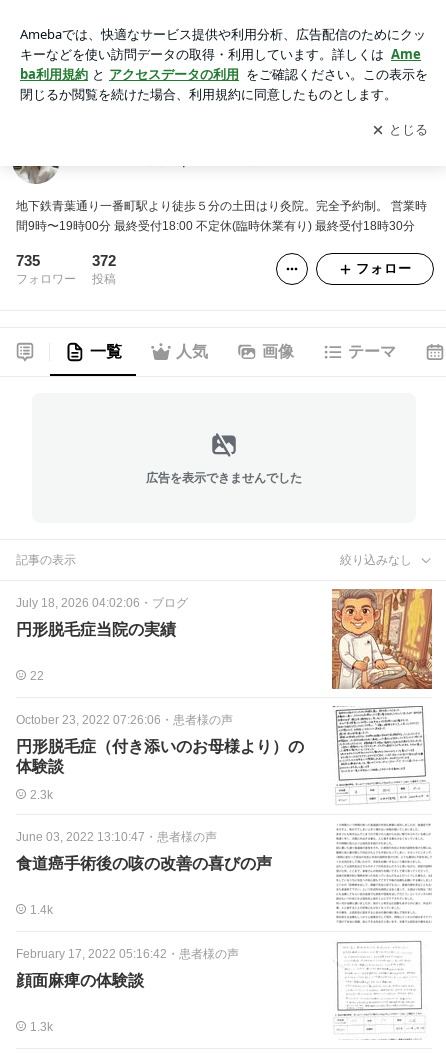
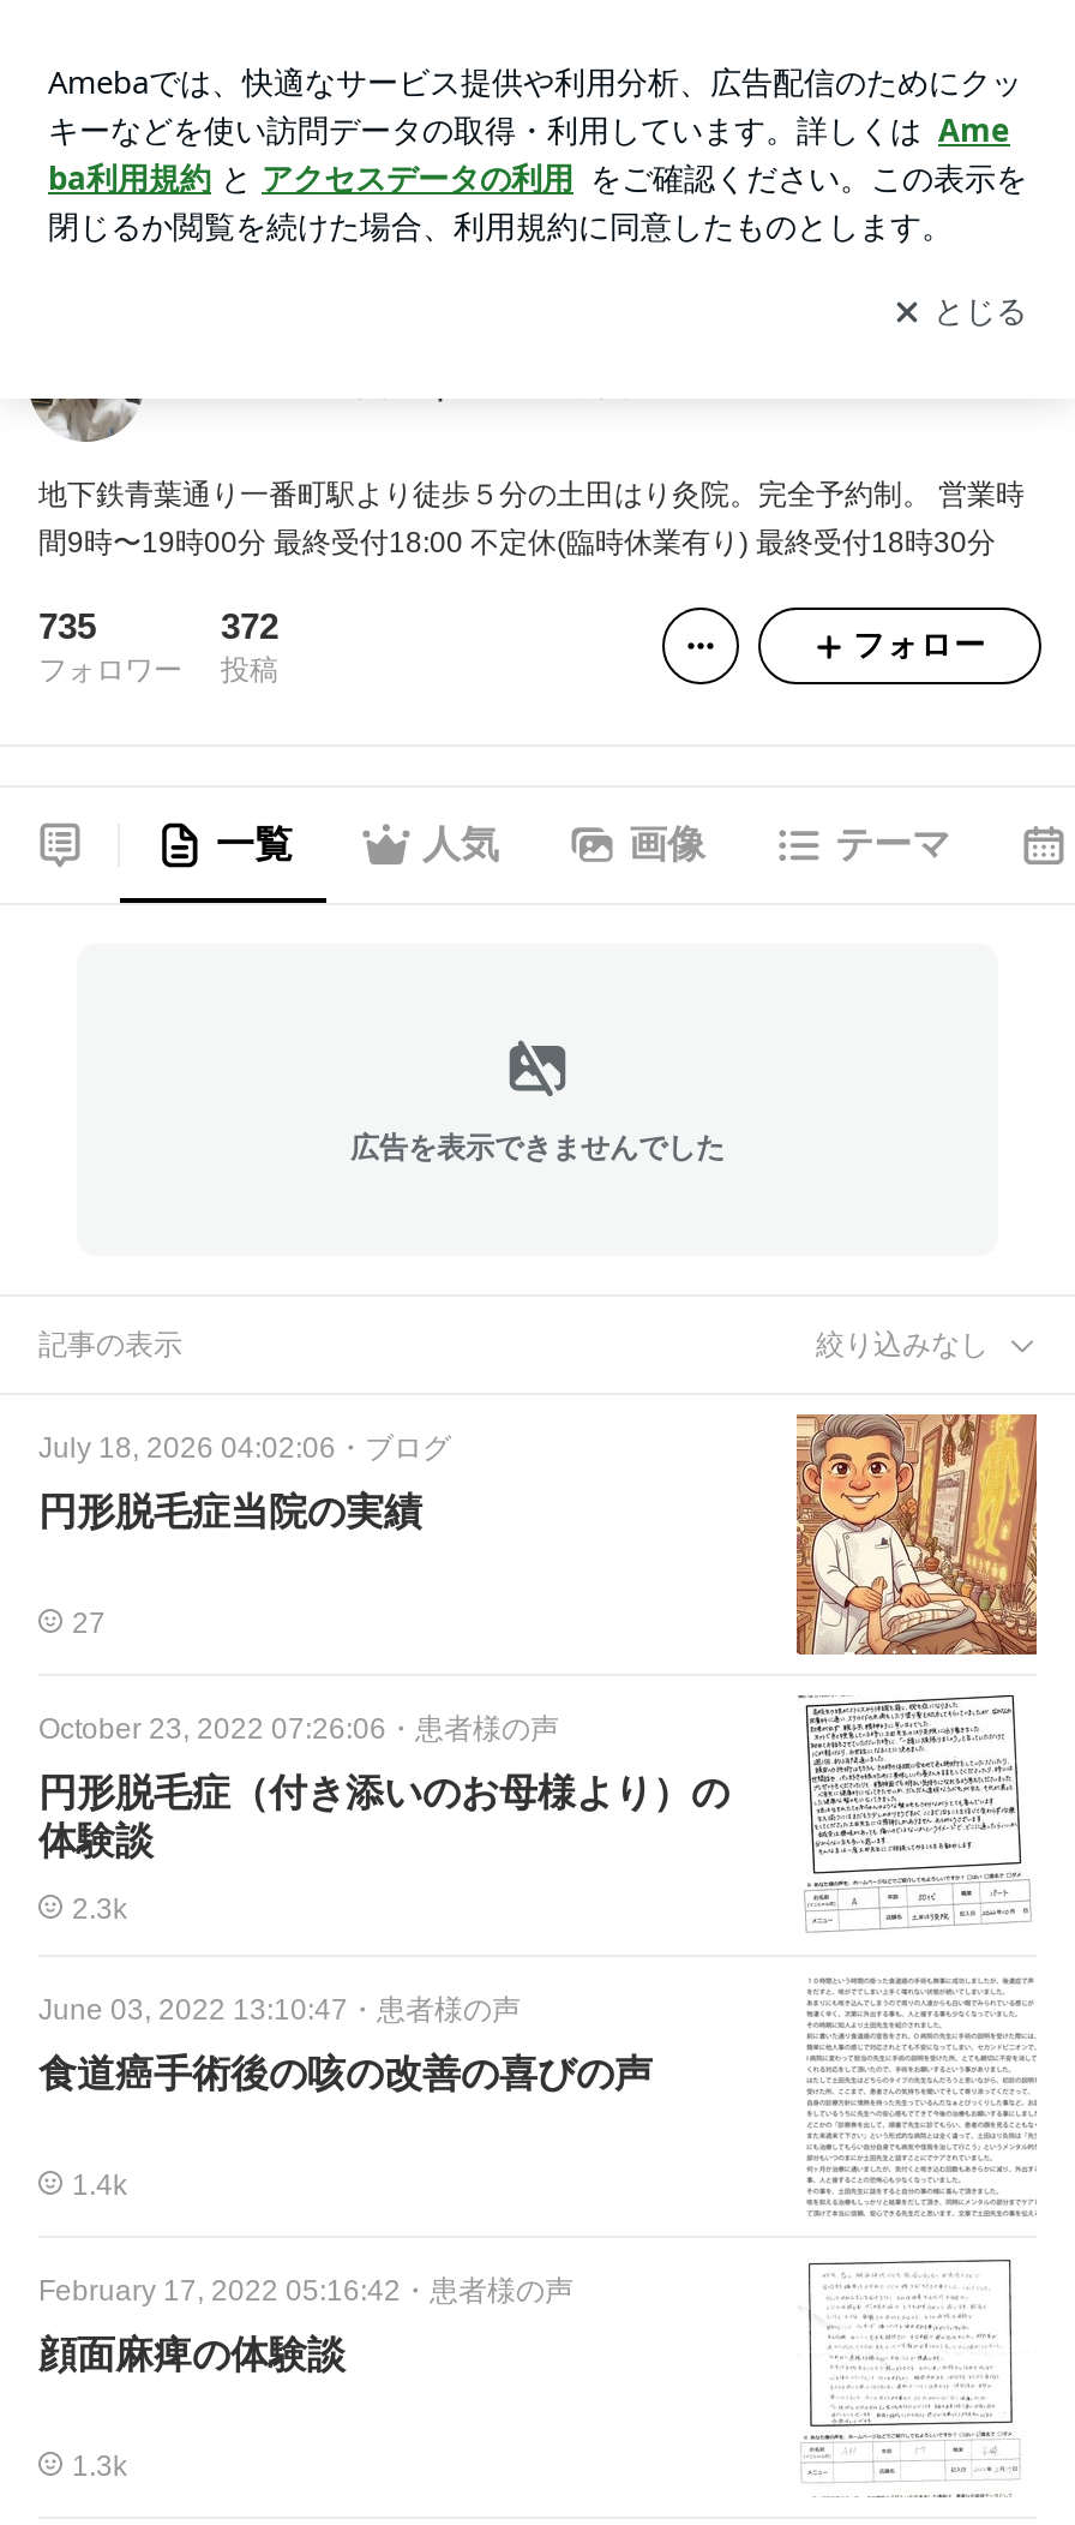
- 22
+ 27
